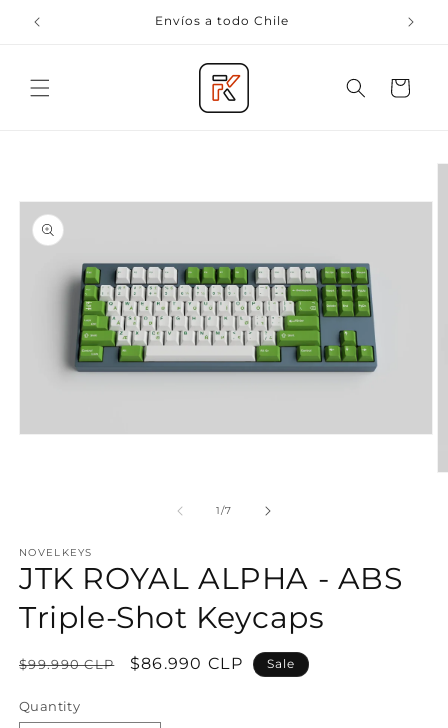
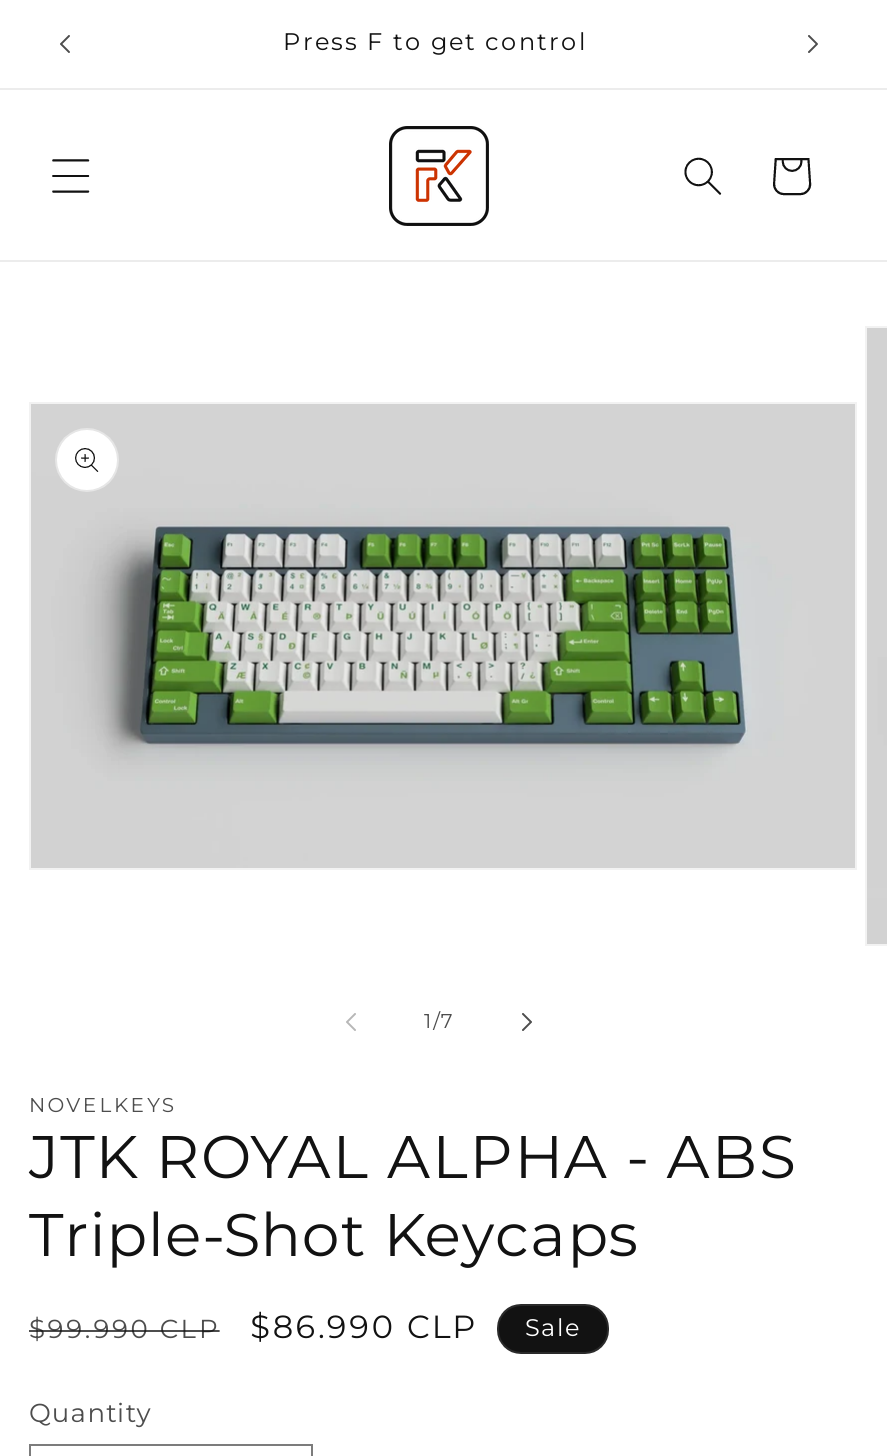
- Envíos a todo Chile
+ Press F to get control
